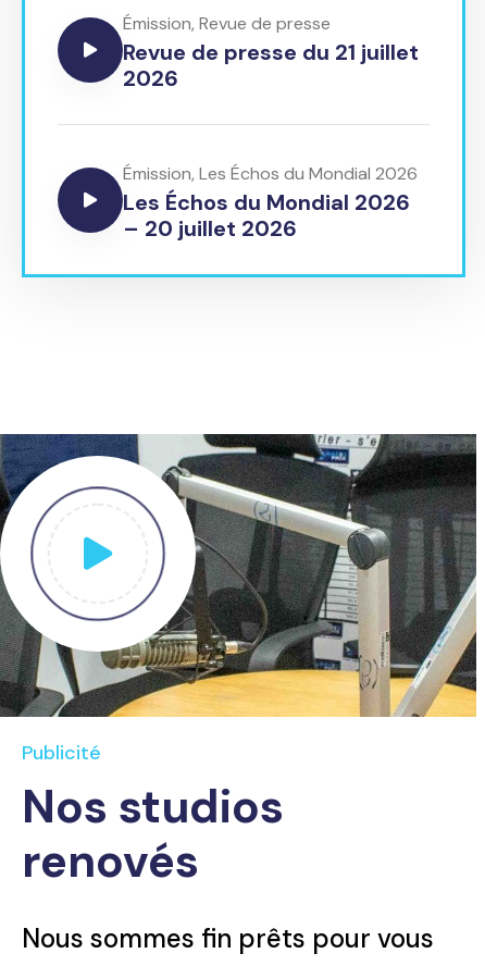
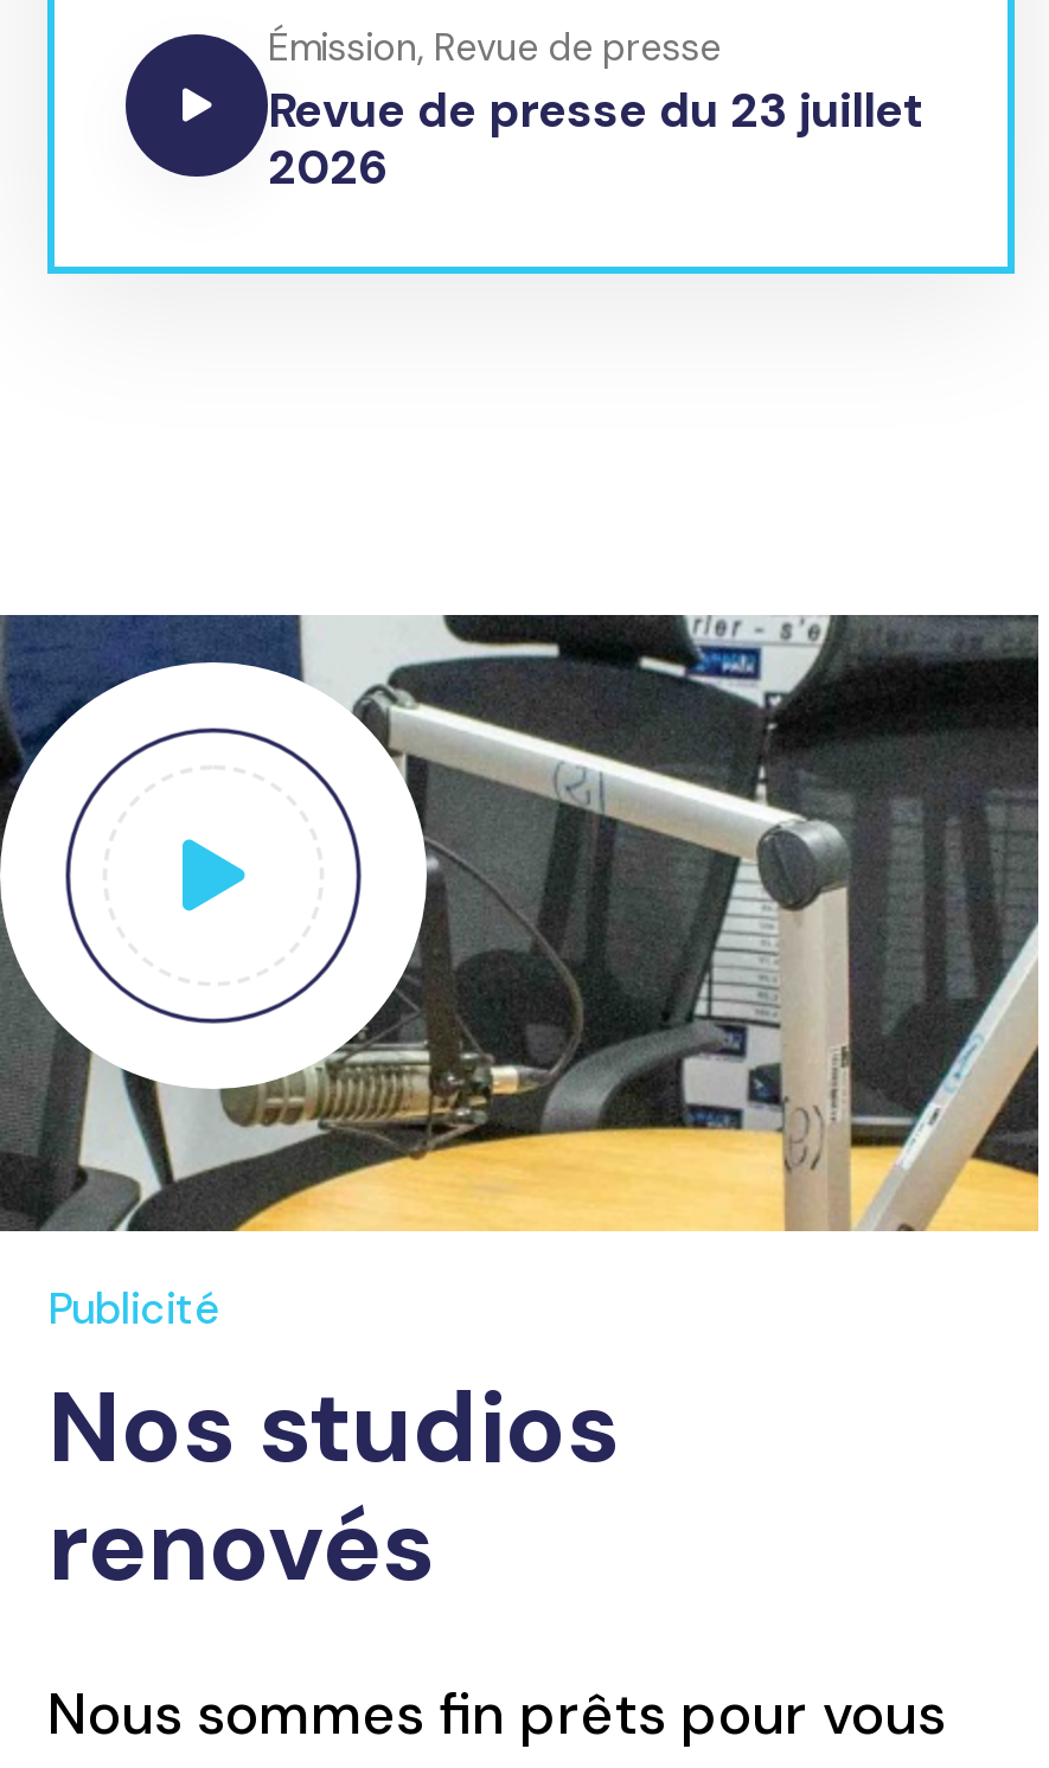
- Revue de presse du 21 juillet
+ Revue de presse du 23 juillet

- Émission, Les Échos du Mondial 2026
- Les Échos du Mondial 2026
- – 20 juillet 2026
